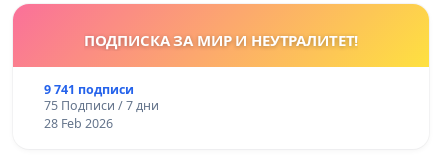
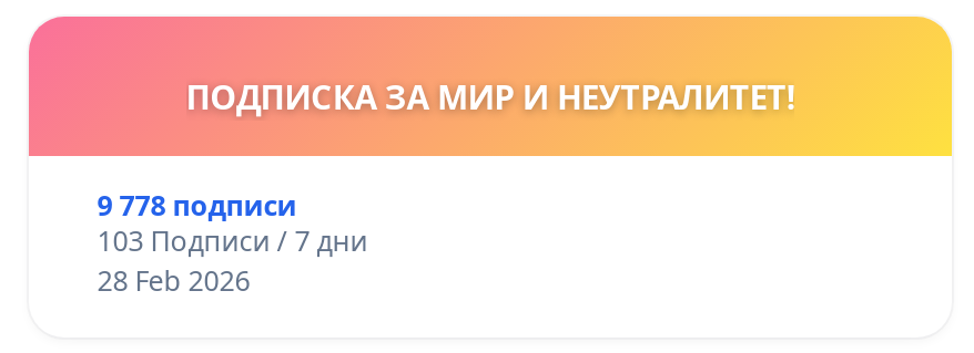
- 9 741 подписи
+ 9 778 подписи

- 75 Подписи / 7 дни
+ 103 Подписи / 7 дни
